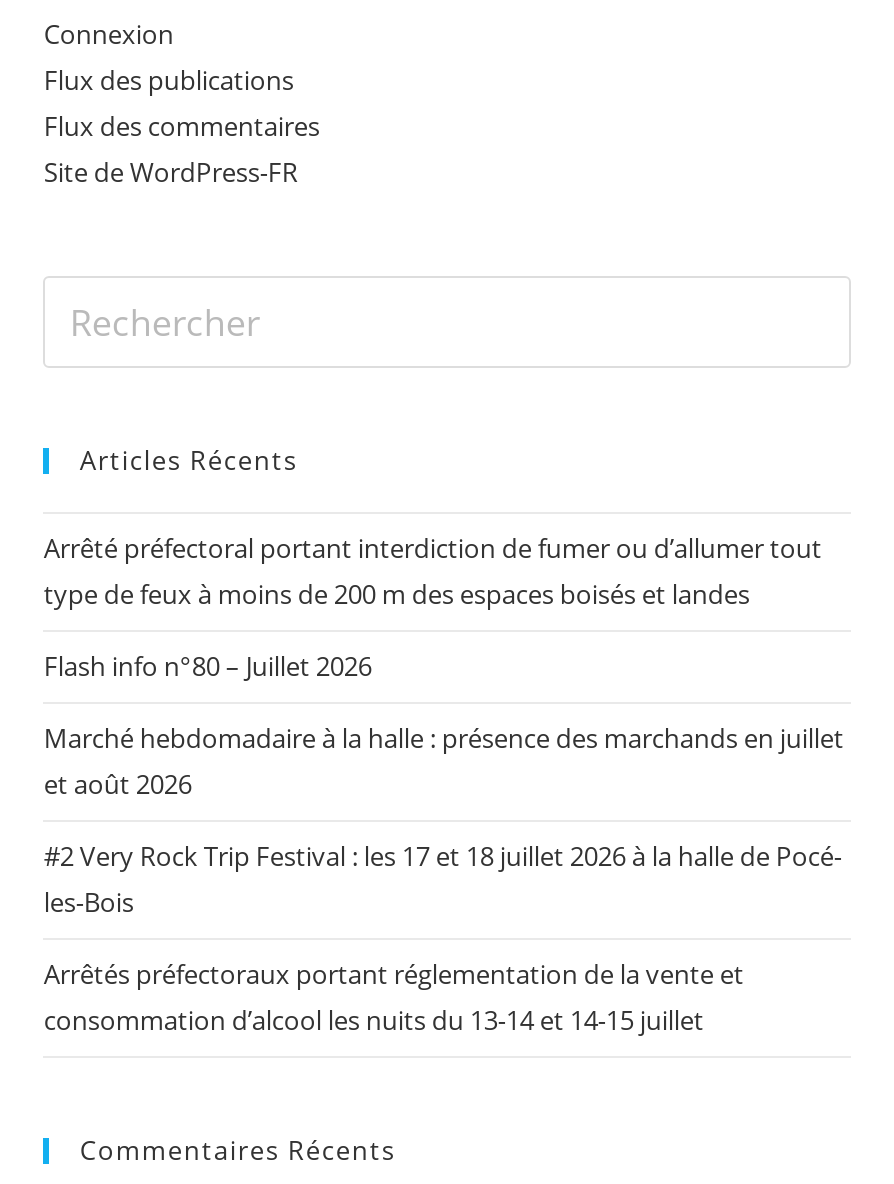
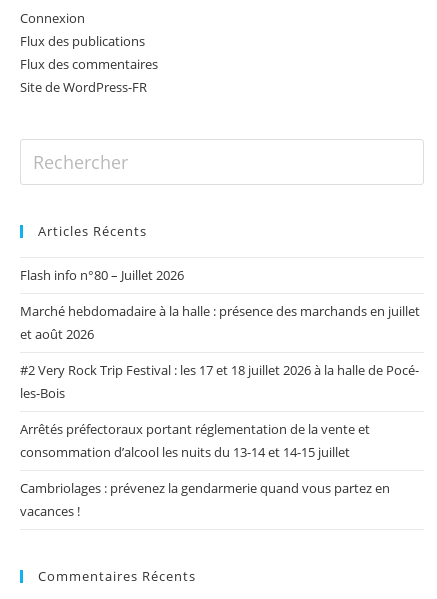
- Arrêté préfectoral portant interdiction de fumer ou d’allumer tout
- type de feux à moins de 200 m des espaces boisés et landes

moved up: Flash info n°80 – Juillet 2026 | Marché hebdomadaire à la halle : présence des marchands en juillet | et août 2026 | #2 Very Rock Trip Festival : les 17 et 18 juillet 2026 à la halle de Pocé- | les-Bois | Arrêtés préfectoraux portant réglementation de la vente et | consommation d’alcool les nuits du 13-14 et 14-15 juillet

+ Cambriolages : prévenez la gendarmerie quand vous partez en
+ vacances !
